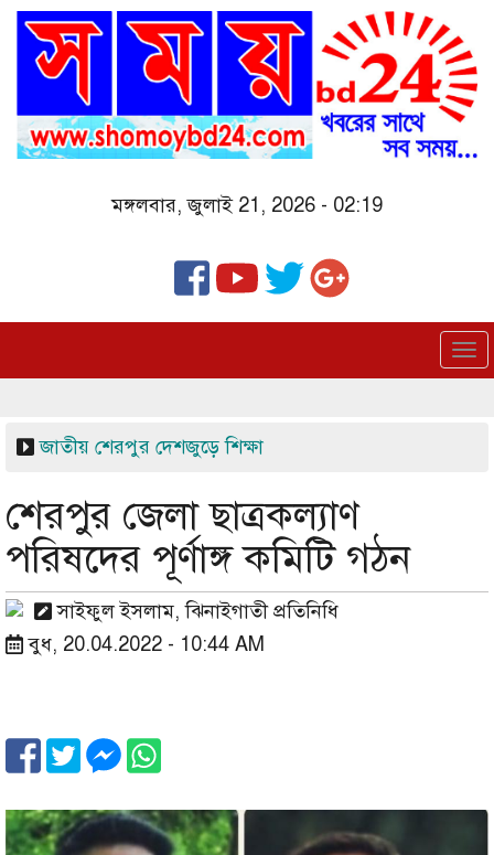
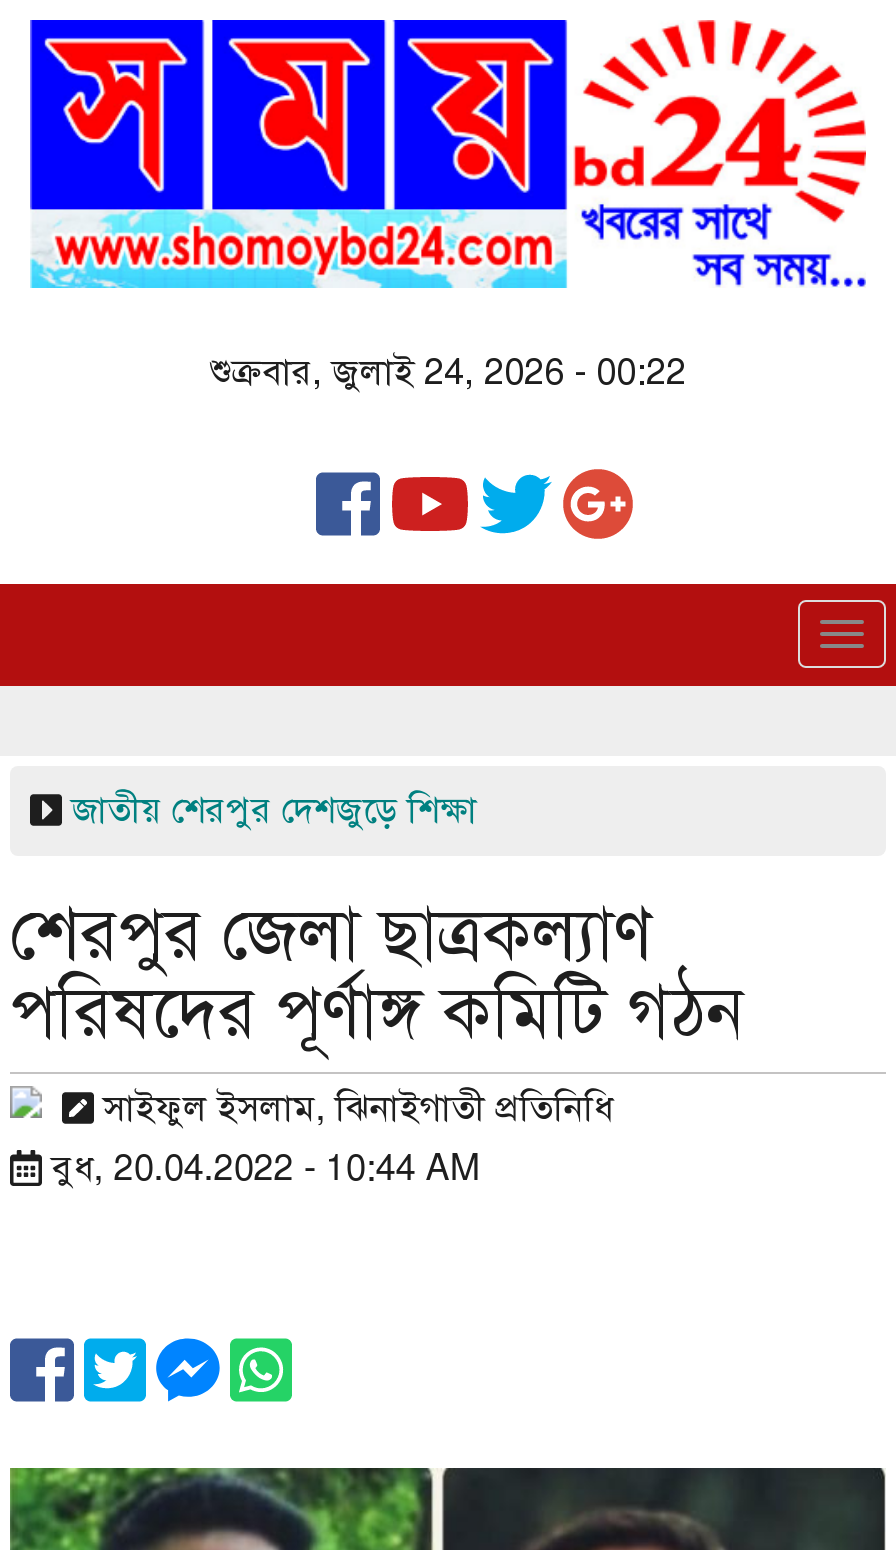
- মঙ্গলবার, জুলাই 21, 2026 - 02:19
+ শুক্রবার, জুলাই 24, 2026 - 00:22
